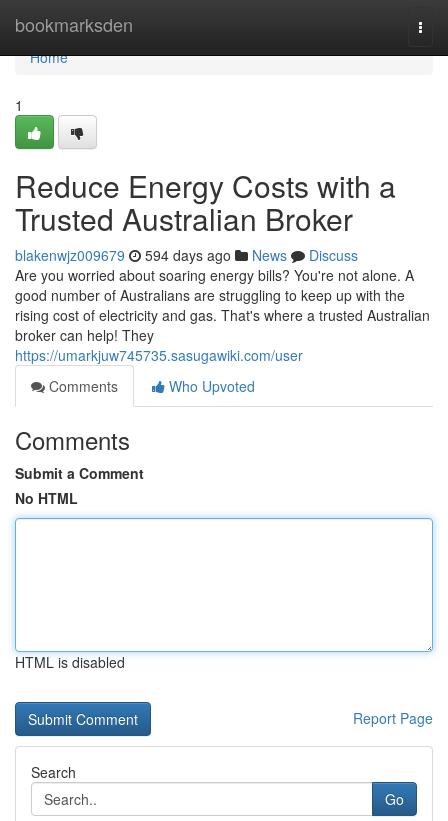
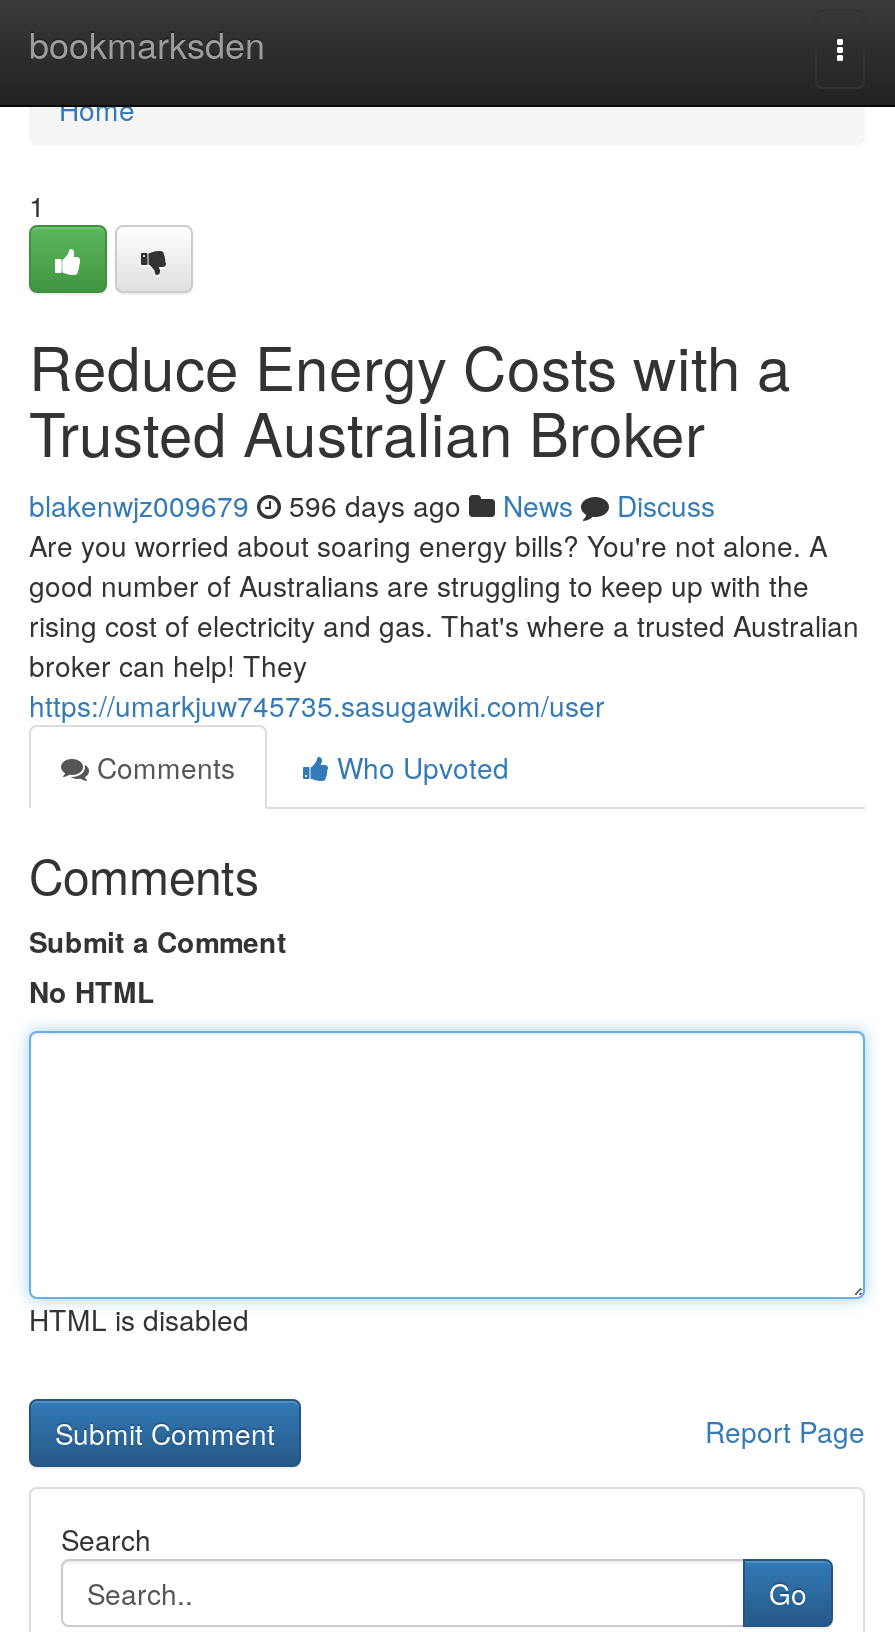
- blakenwjz009679 594 days ago News Discuss
+ blakenwjz009679 596 days ago News Discuss
